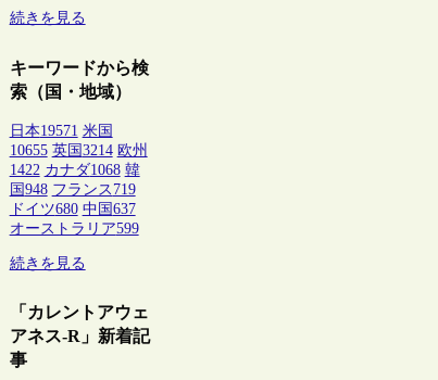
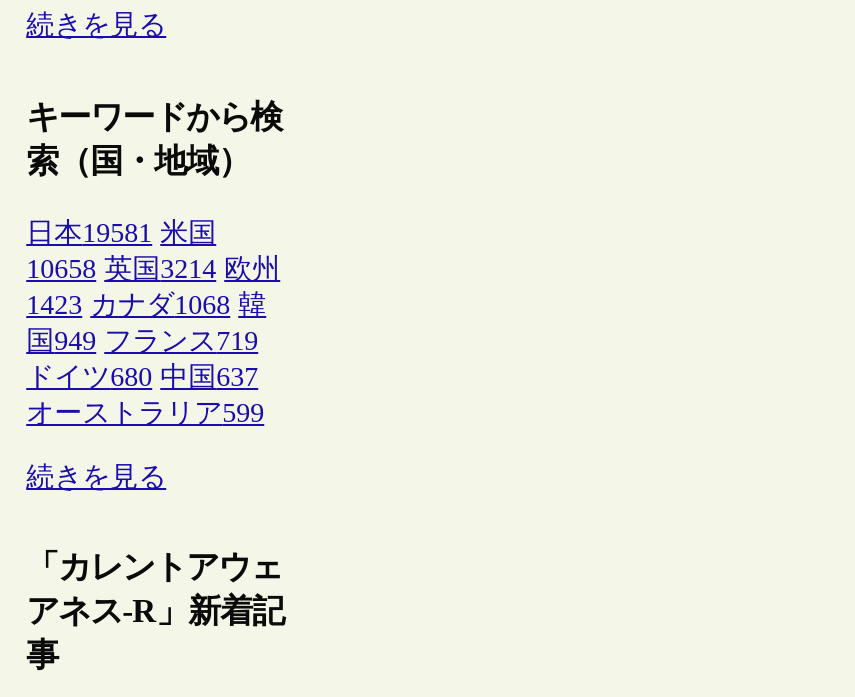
- 日本19571 米国
+ 日本19581 米国

- 10655 英国3214 欧州
+ 10658 英国3214 欧州

- 1422 カナダ1068 韓
+ 1423 カナダ1068 韓

- 国948 フランス719
+ 国949 フランス719
